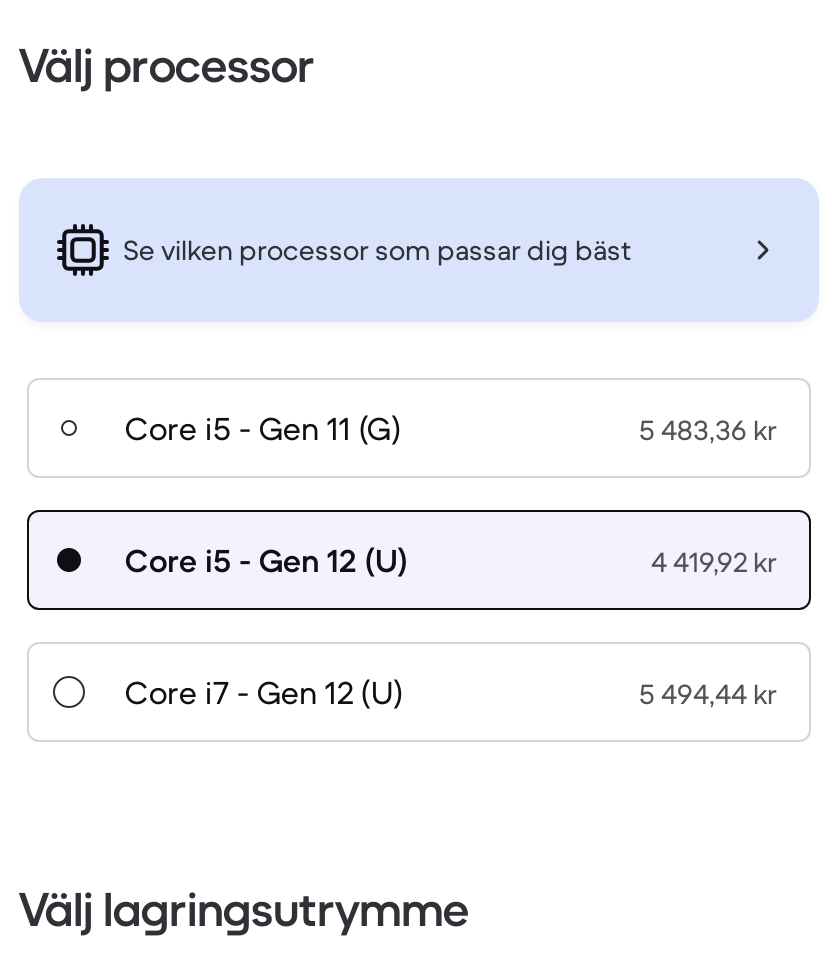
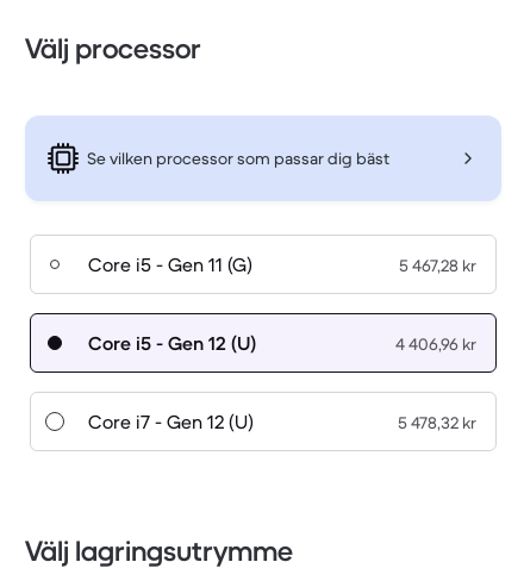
- 5 483,36 kr
+ 5 467,28 kr

- 4 419,92 kr
+ 4 406,96 kr

- 5 494,44 kr
+ 5 478,32 kr
